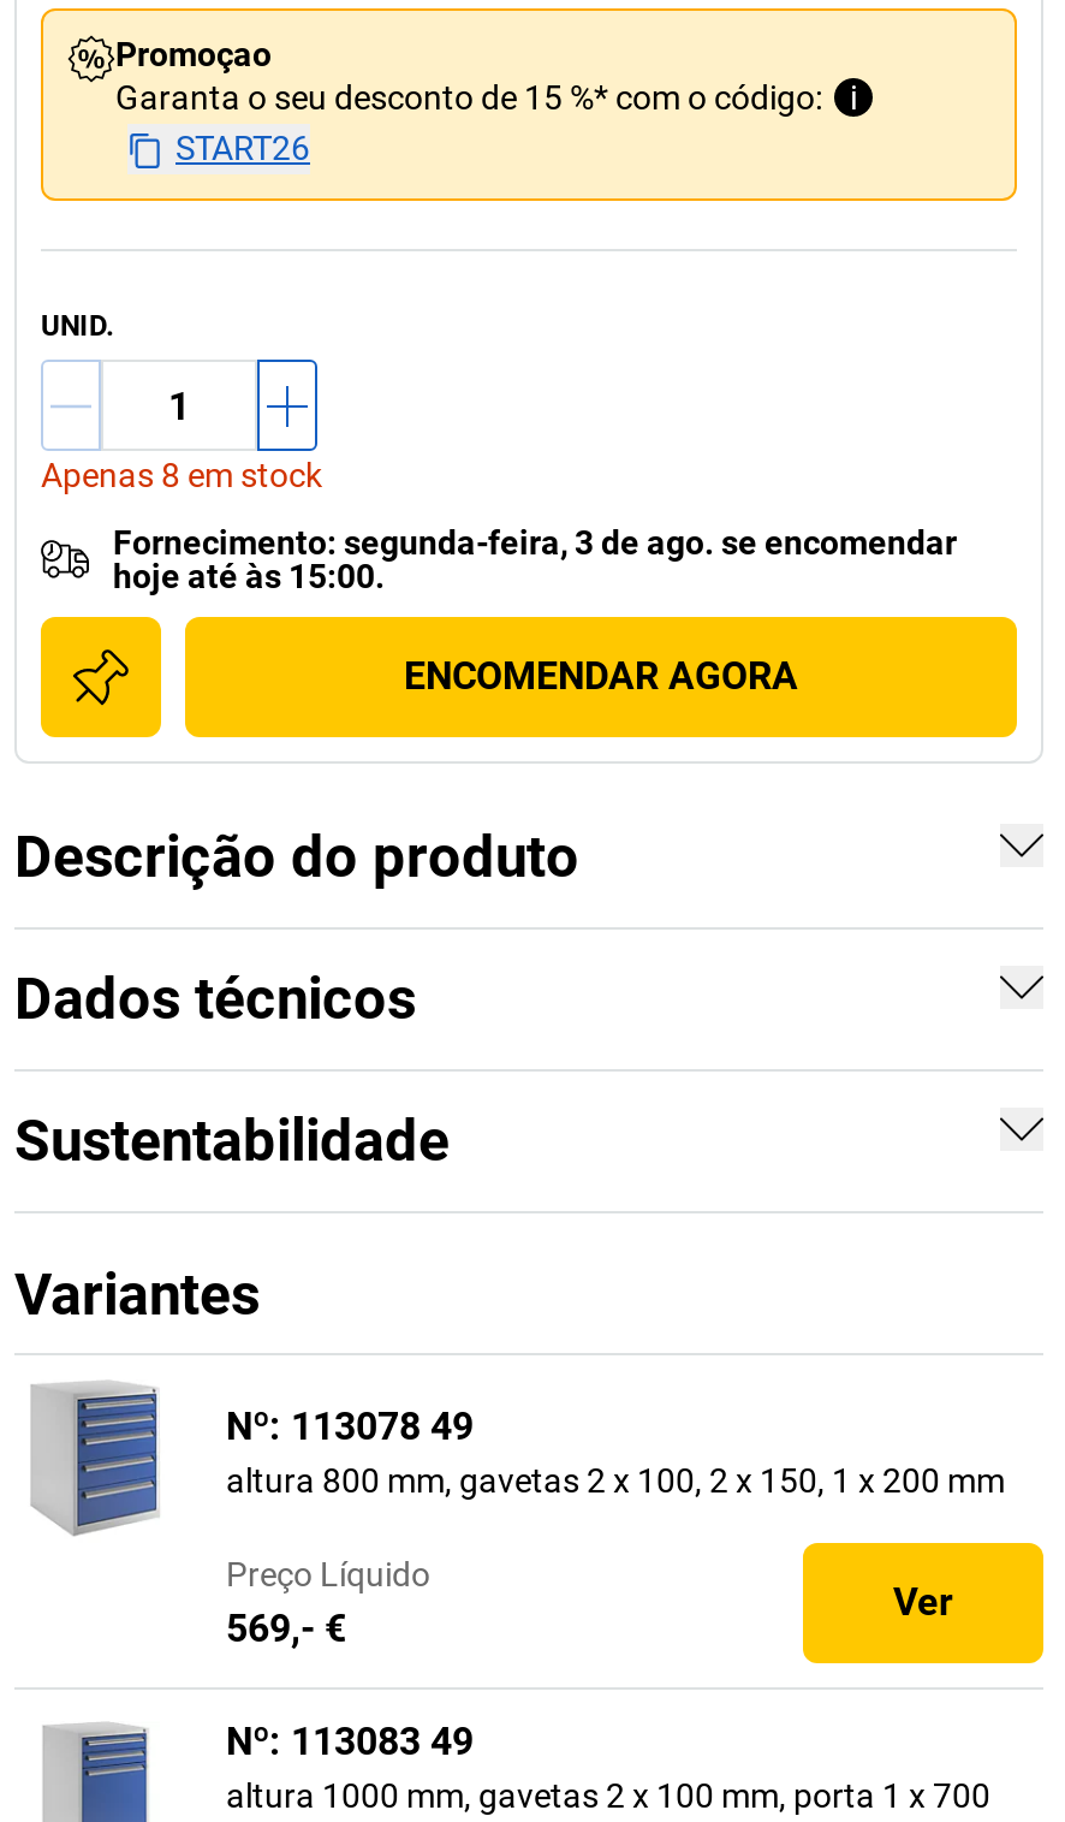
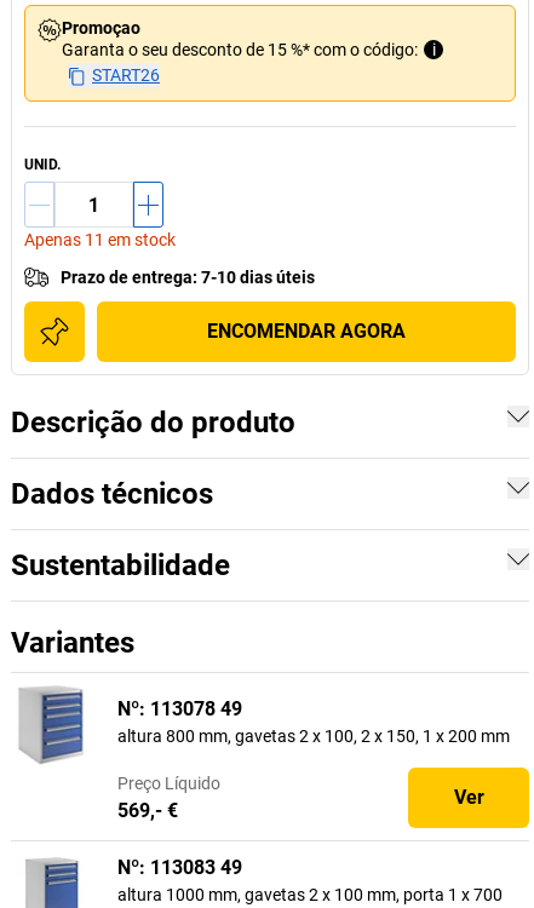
- Apenas 8 em stock
+ Apenas 11 em stock

- Fornecimento: segunda-feira, 3 de ago. se encomendar
- hoje até às 15:00.
+ Prazo de entrega: 7-10 dias úteis
